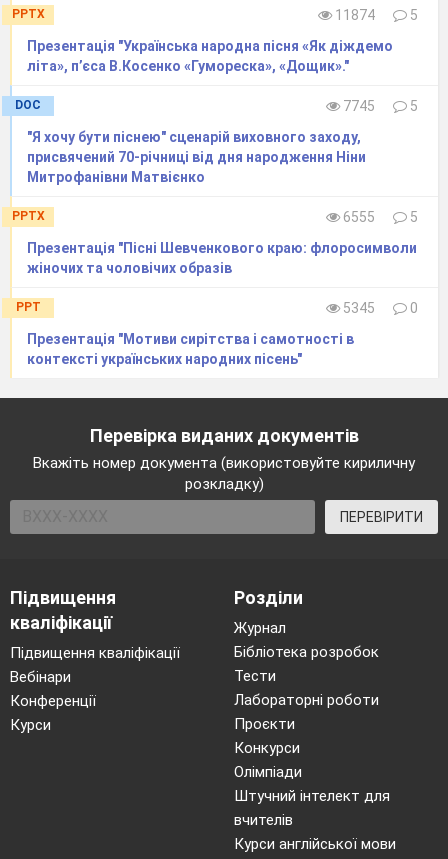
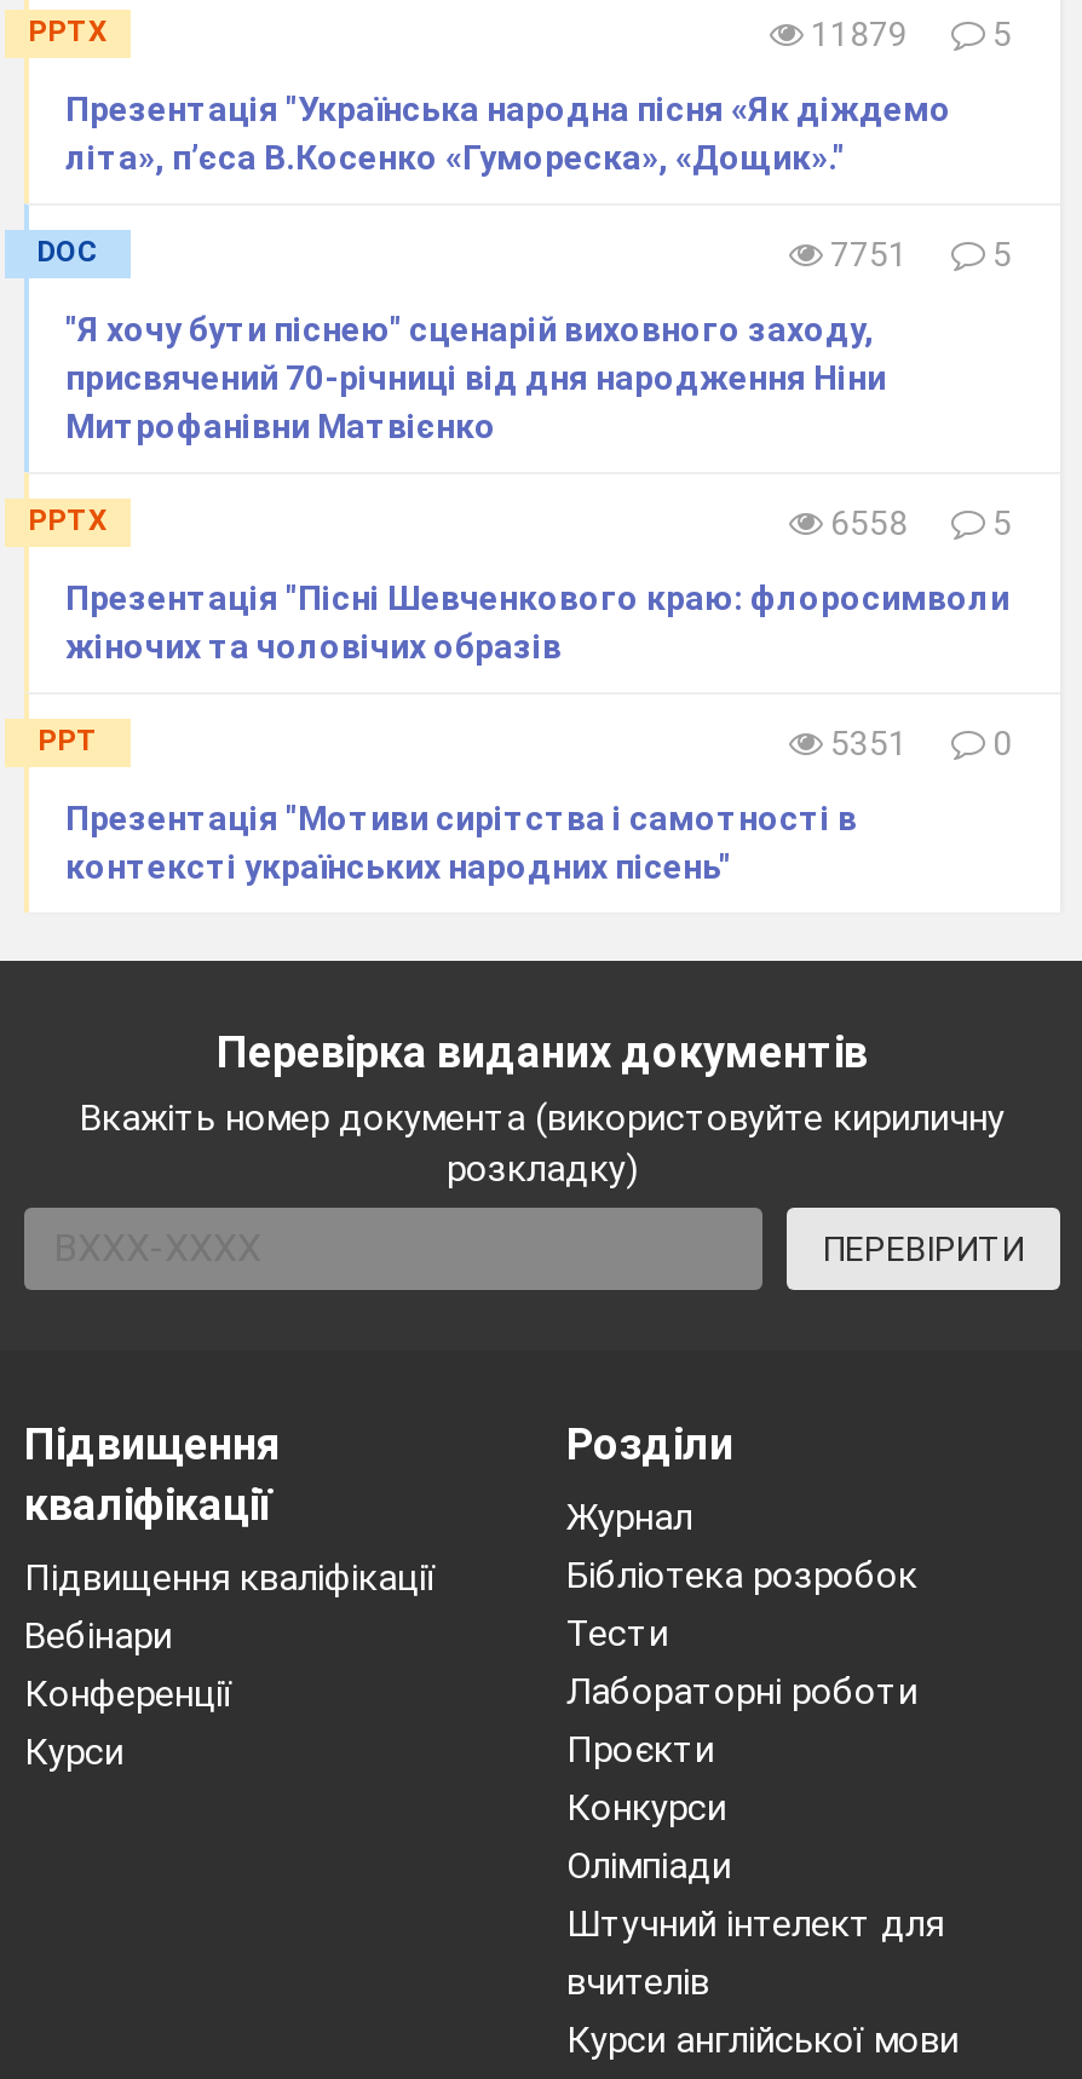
- 11874
+ 11879

- 7745 5
+ 7751 5

- 6555 5
+ 6558 5

- 5345 0
+ 5351 0
